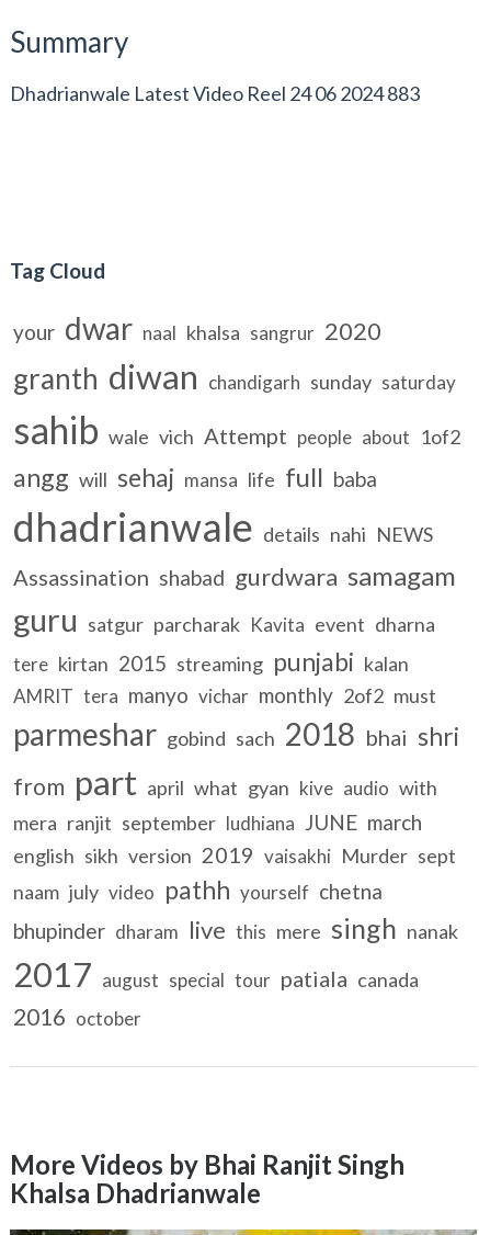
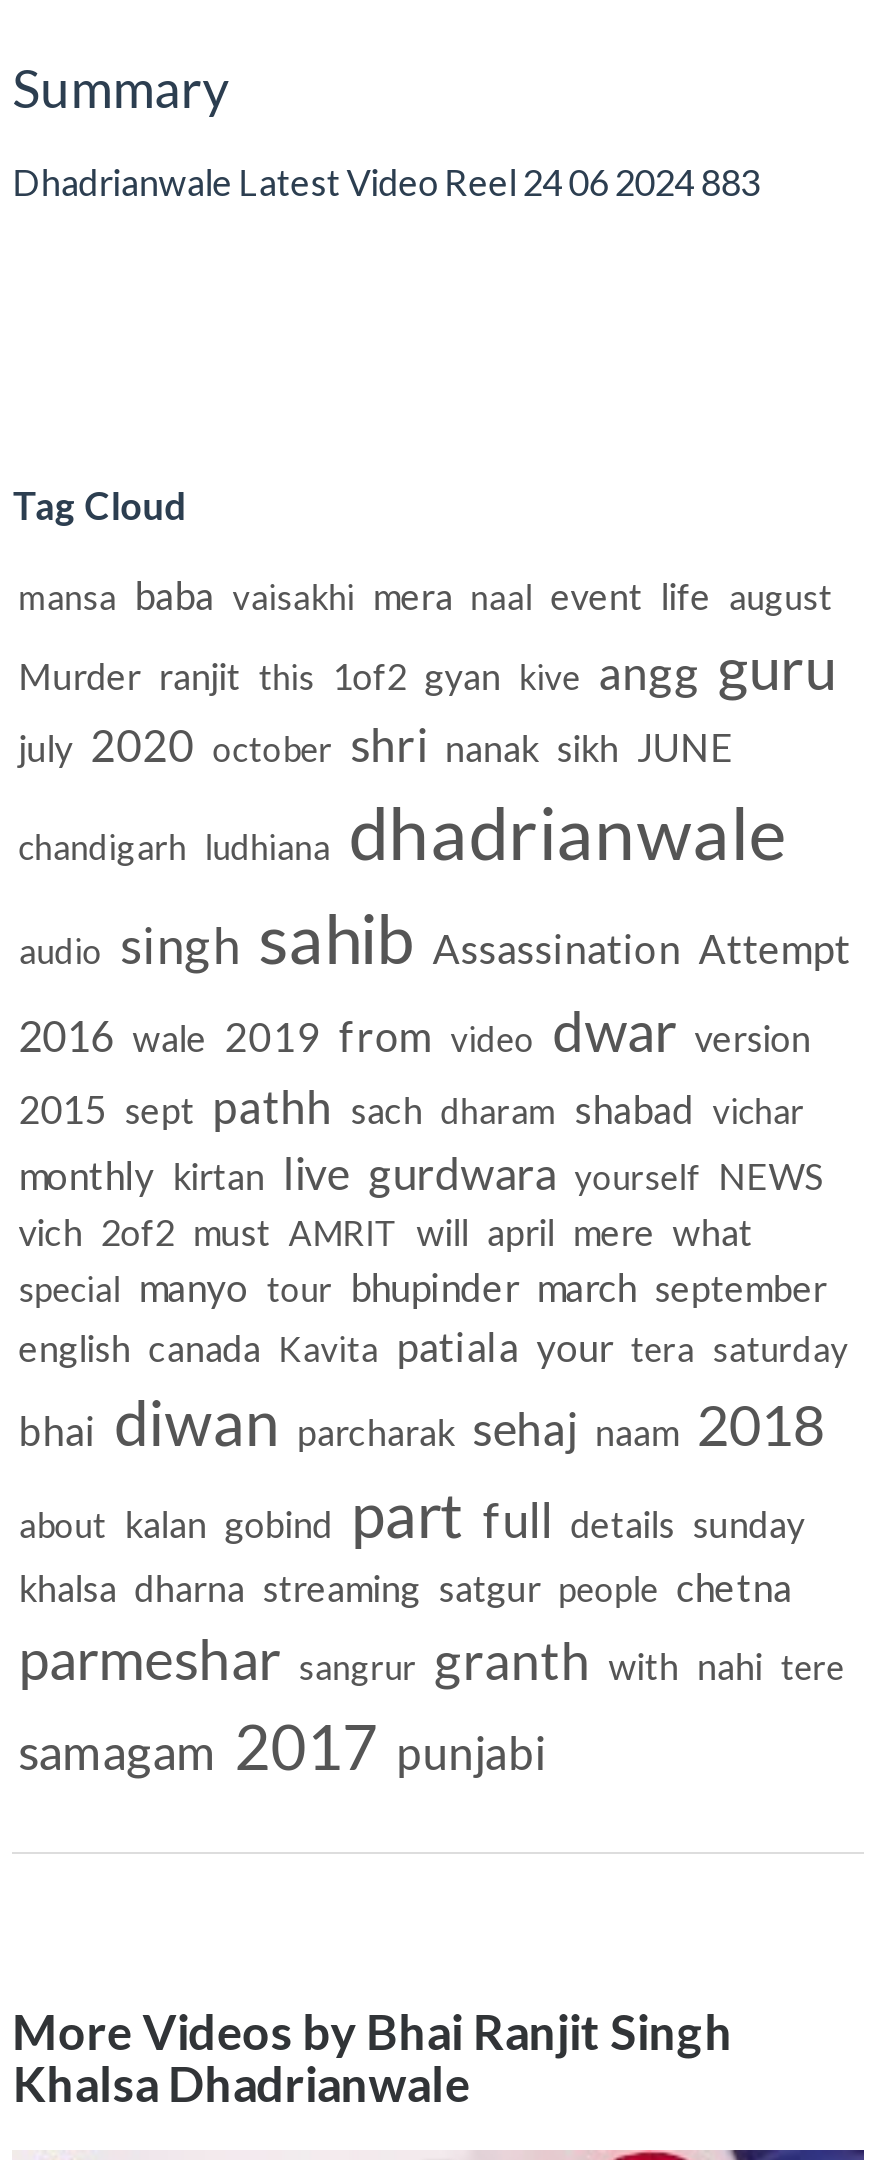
- your dwar naal khalsa sangrur 2020
- granth diwan chandigarh sunday saturday
- sahib wale vich Attempt people about 1of2
- angg will sehaj mansa life full baba
- dhadrianwale details nahi NEWS
- Assassination shabad gurdwara samagam
- guru satgur parcharak Kavita event dharna
- tere kirtan 2015 streaming punjabi kalan
- AMRIT tera manyo vichar monthly 2of2 must
- parmeshar gobind sach 2018 bhai shri
- from part april what gyan kive audio with
- mera ranjit september ludhiana JUNE march
- english sikh version 2019 vaisakhi Murder sept
- naam july video pathh yourself chetna
- bhupinder dharam live this mere singh nanak
- 2017 august special tour patiala canada
- 2016 october
+ mansa baba vaisakhi mera naal event life august
+ Murder ranjit this 1of2 gyan kive angg guru
+ july 2020 october shri nanak sikh JUNE
+ chandigarh ludhiana dhadrianwale
+ audio singh sahib Assassination Attempt
+ 2016 wale 2019 from video dwar version
+ 2015 sept pathh sach dharam shabad vichar
+ monthly kirtan live gurdwara yourself NEWS
+ vich 2of2 must AMRIT will april mere what
+ special manyo tour bhupinder march september
+ english canada Kavita patiala your tera saturday
+ bhai diwan parcharak sehaj naam 2018
+ about kalan gobind part full details sunday
+ khalsa dharna streaming satgur people chetna
+ parmeshar sangrur granth with nahi tere
+ samagam 2017 punjabi
